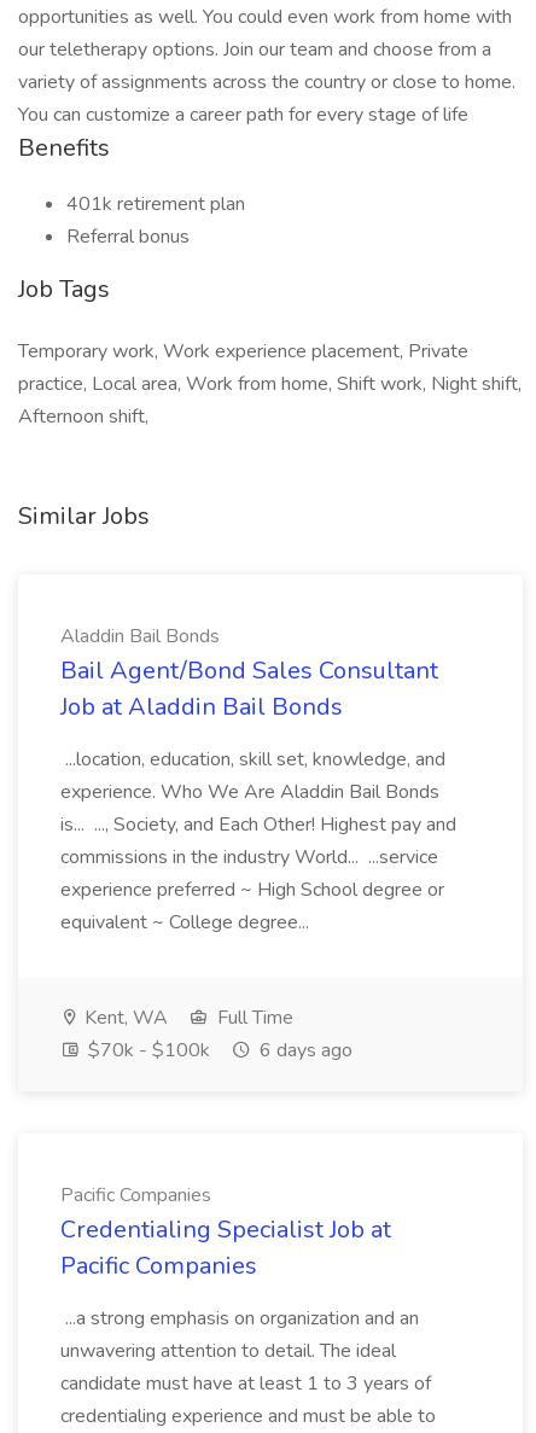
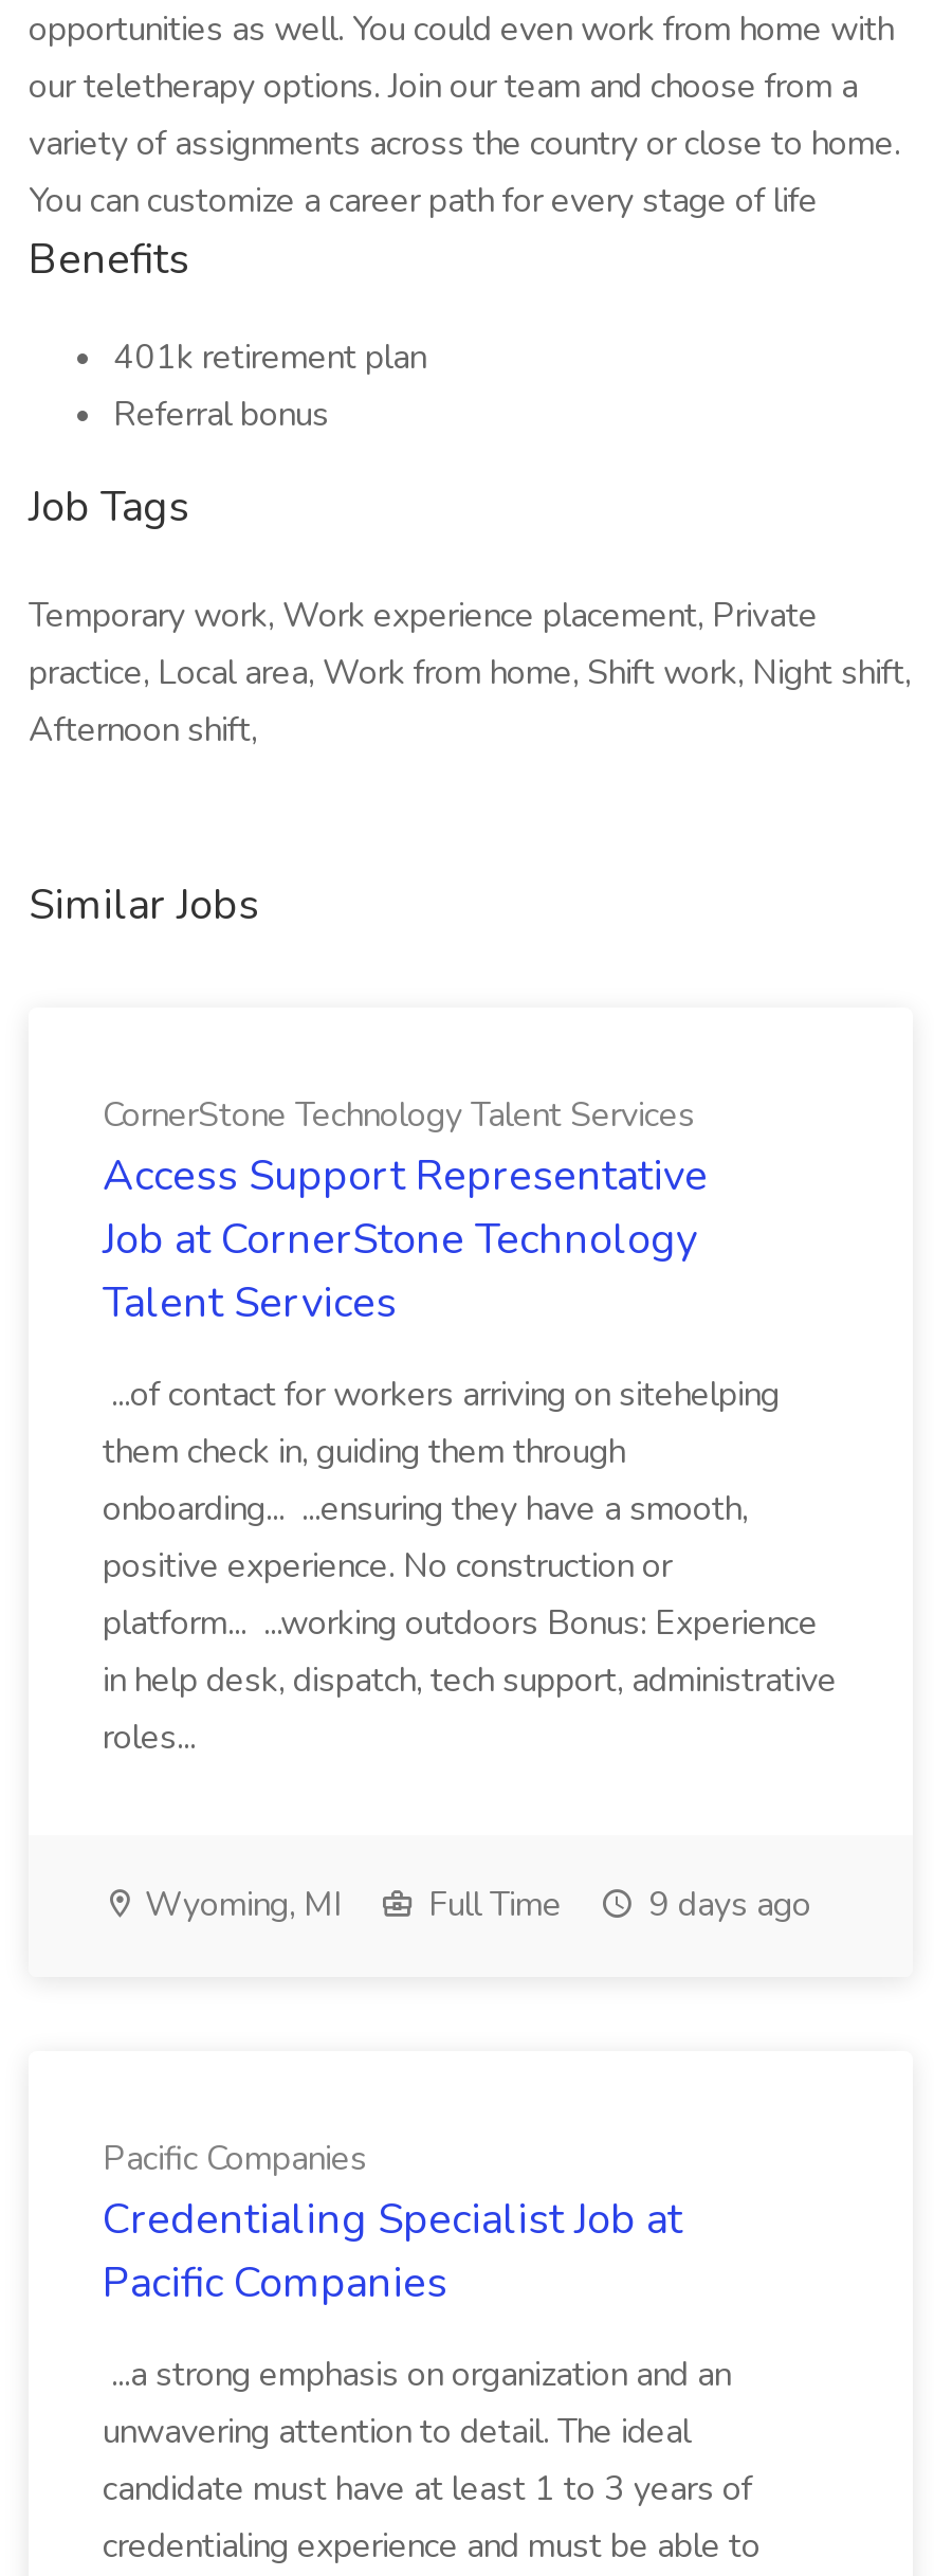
- Aladdin Bail Bonds
- Bail Agent/Bond Sales Consultant
- Job at Aladdin Bail Bonds
+ CornerStone Technology Talent Services
+ Access Support Representative
+ Job at CornerStone Technology
+ Talent Services

- ...location, education, skill set, knowledge, and
- experience. Who We Are Aladdin Bail Bonds
- is... ..., Society, and Each Other! Highest pay and
- commissions in the industry World... ...service
- experience preferred ~ High School degree or
- equivalent ~ College degree...
+ ...of contact for workers arriving on sitehelping
+ them check in, guiding them through
+ onboarding... ...ensuring they have a smooth,
+ positive experience. No construction or
+ platform... ...working outdoors Bonus: Experience
+ in help desk, dispatch, tech support, administrative
+ roles...

- Kent, WA
+ Wyoming, MI

moved down: Full Time

- $70k - $100k
- 6 days ago
+ 9 days ago
